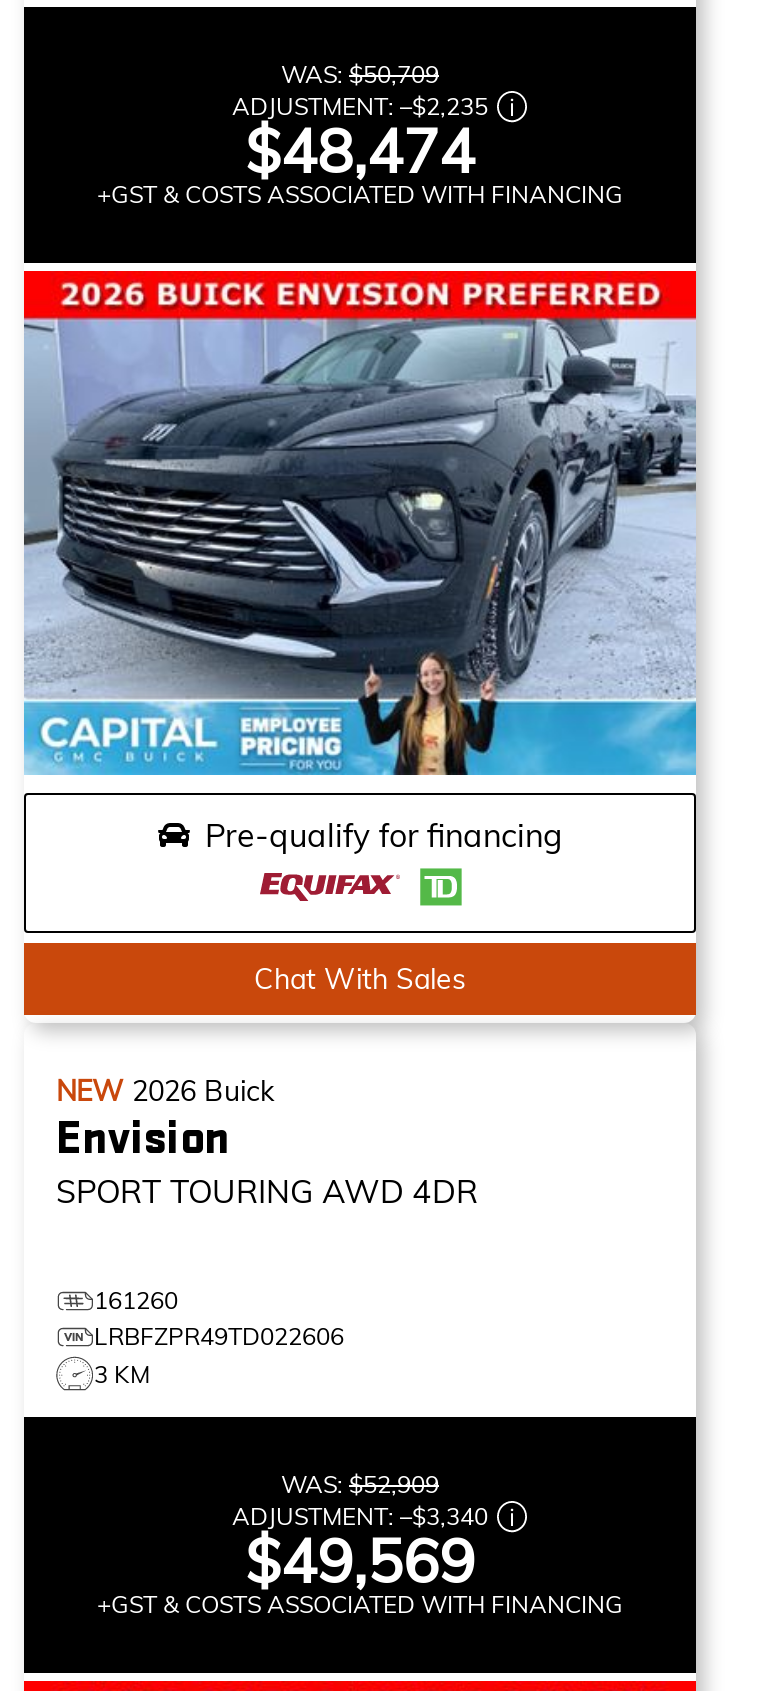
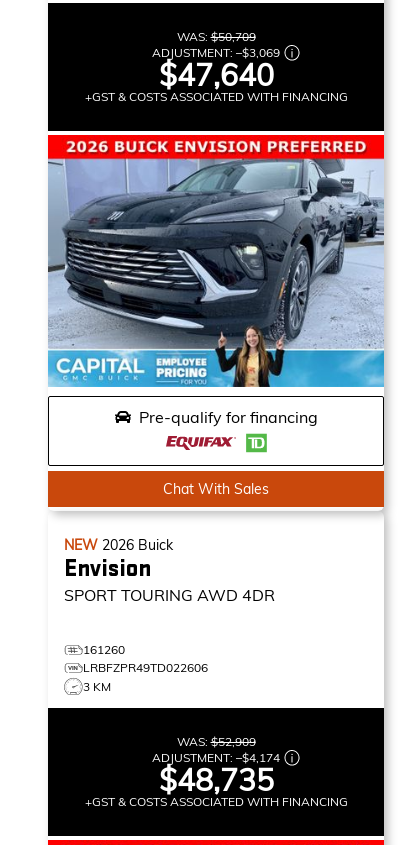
- ADJUSTMENT: –$2,235
+ ADJUSTMENT: –$3,069

- $48,474
+ $47,640

- ADJUSTMENT: –$3,340
+ ADJUSTMENT: –$4,174

- $49,569
+ $48,735
